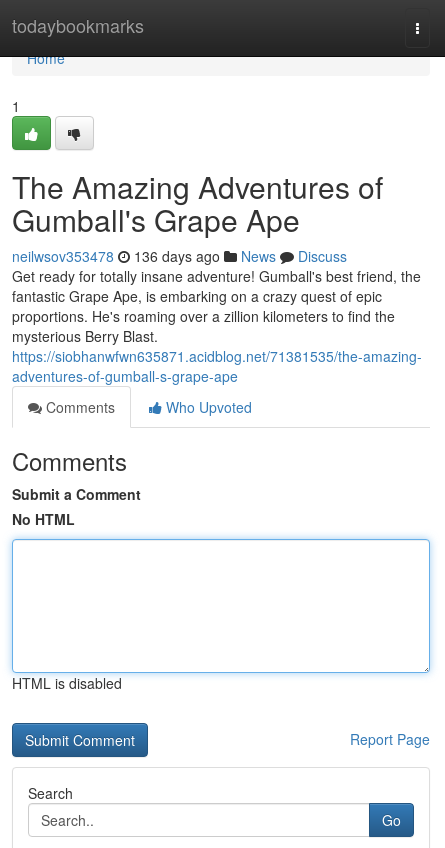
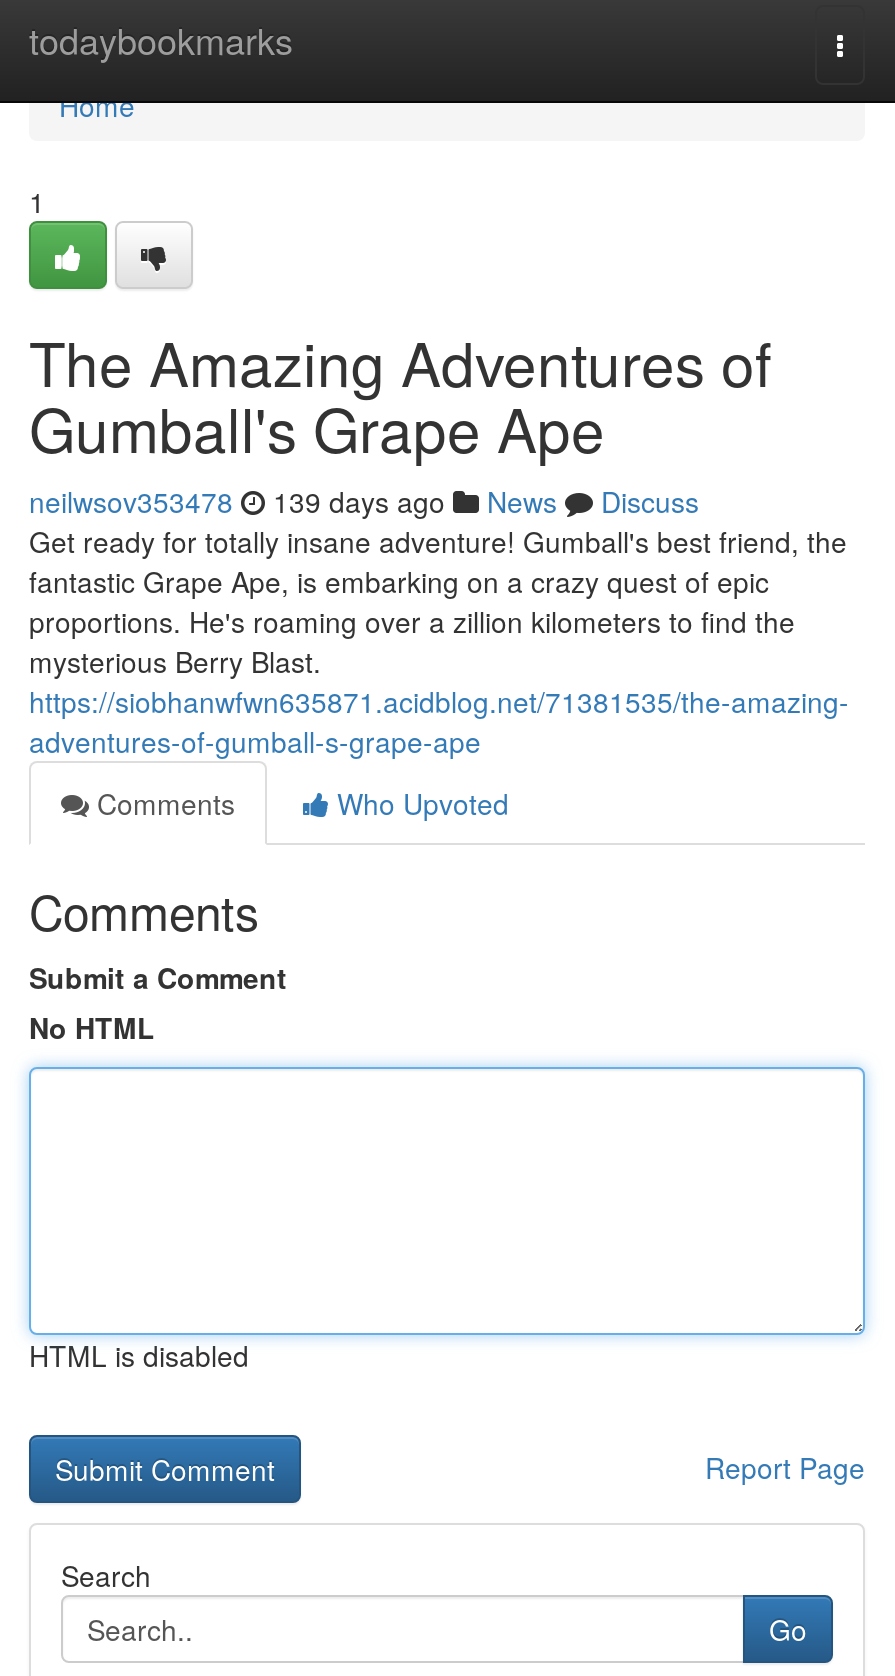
- neilwsov353478 136 days ago News Discuss
+ neilwsov353478 139 days ago News Discuss
